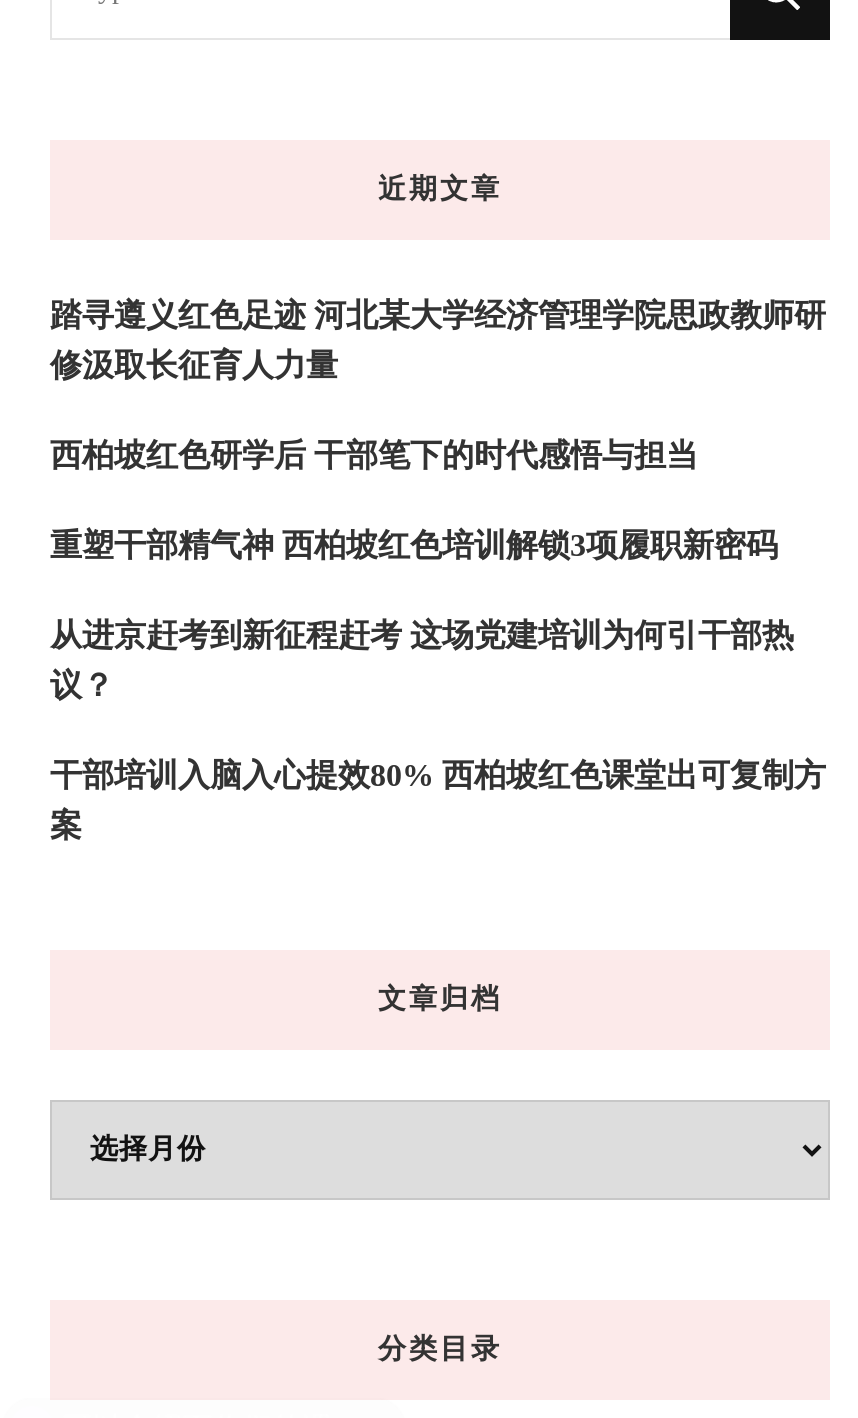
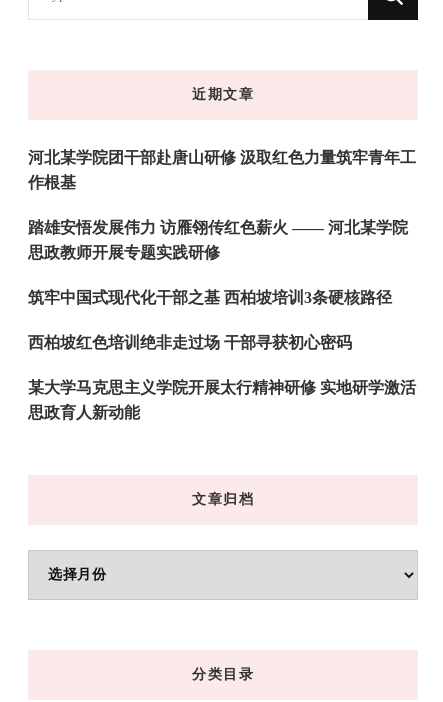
- 踏寻遵义红色足迹 河北某大学经济管理学院思政教师研
+ 河北某学院团干部赴唐山研修 汲取红色力量筑牢青年工

- 修汲取长征育人力量
+ 作根基

- 西柏坡红色研学后 干部笔下的时代感悟与担当
+ 踏雄安悟发展伟力 访雁翎传红色薪火 —— 河北某学院

- 重塑干部精气神 西柏坡红色培训解锁3项履职新密码
+ 思政教师开展专题实践研修

- 从进京赶考到新征程赶考 这场党建培训为何引干部热
+ 筑牢中国式现代化干部之基 西柏坡培训3条硬核路径

- 议？
+ 西柏坡红色培训绝非走过场 干部寻获初心密码

- 干部培训入脑入心提效80% 西柏坡红色课堂出可复制方
+ 某大学马克思主义学院开展太行精神研修 实地研学激活

- 案
+ 思政育人新动能
